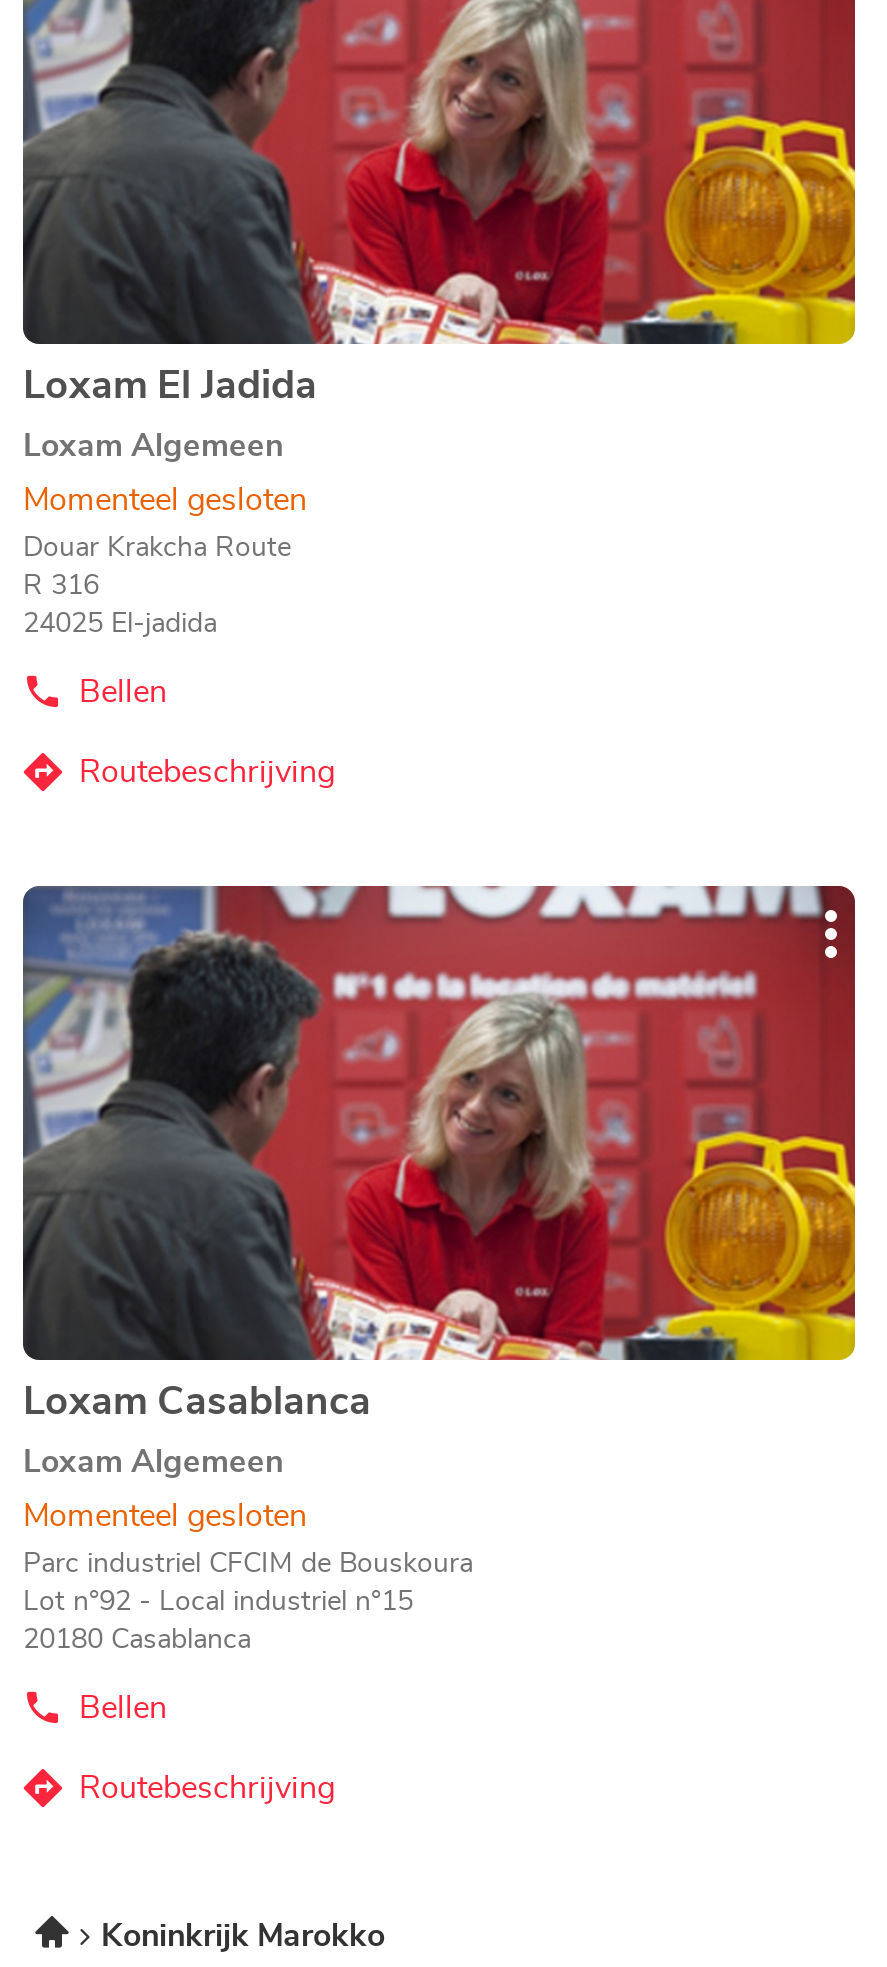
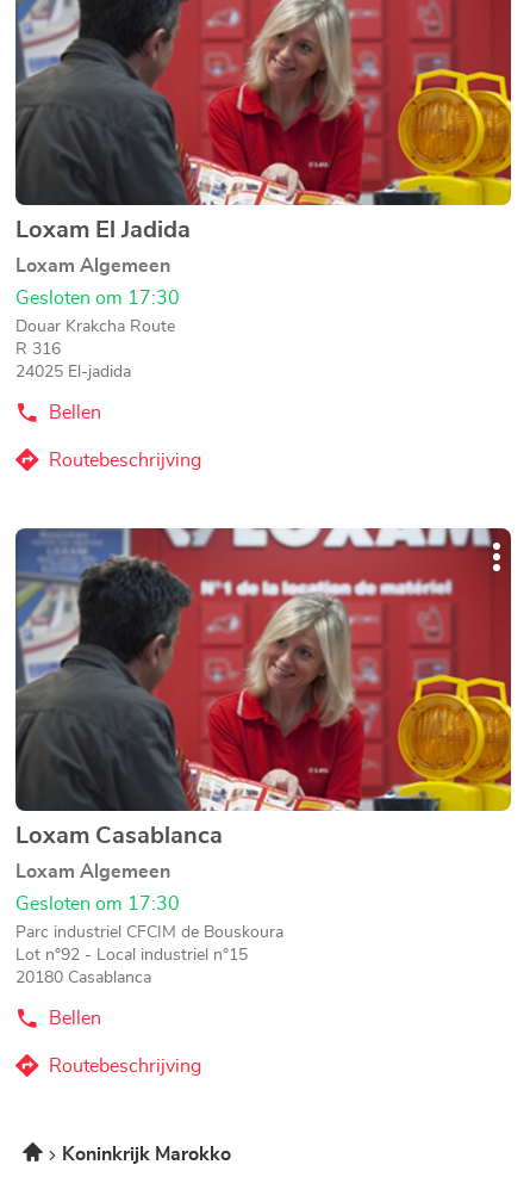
- Momenteel gesloten
+ Gesloten om 17:30

- Momenteel gesloten
+ Gesloten om 17:30
